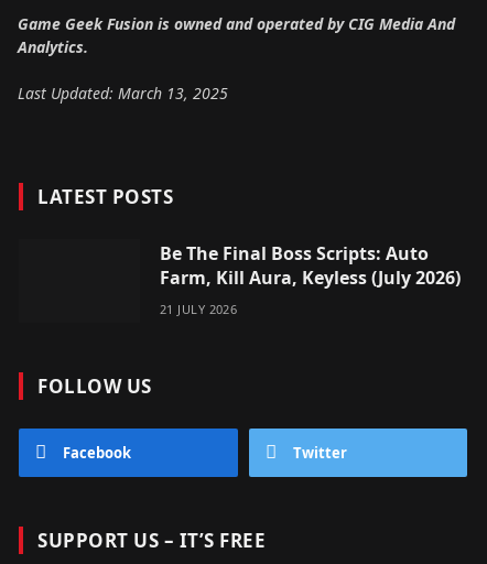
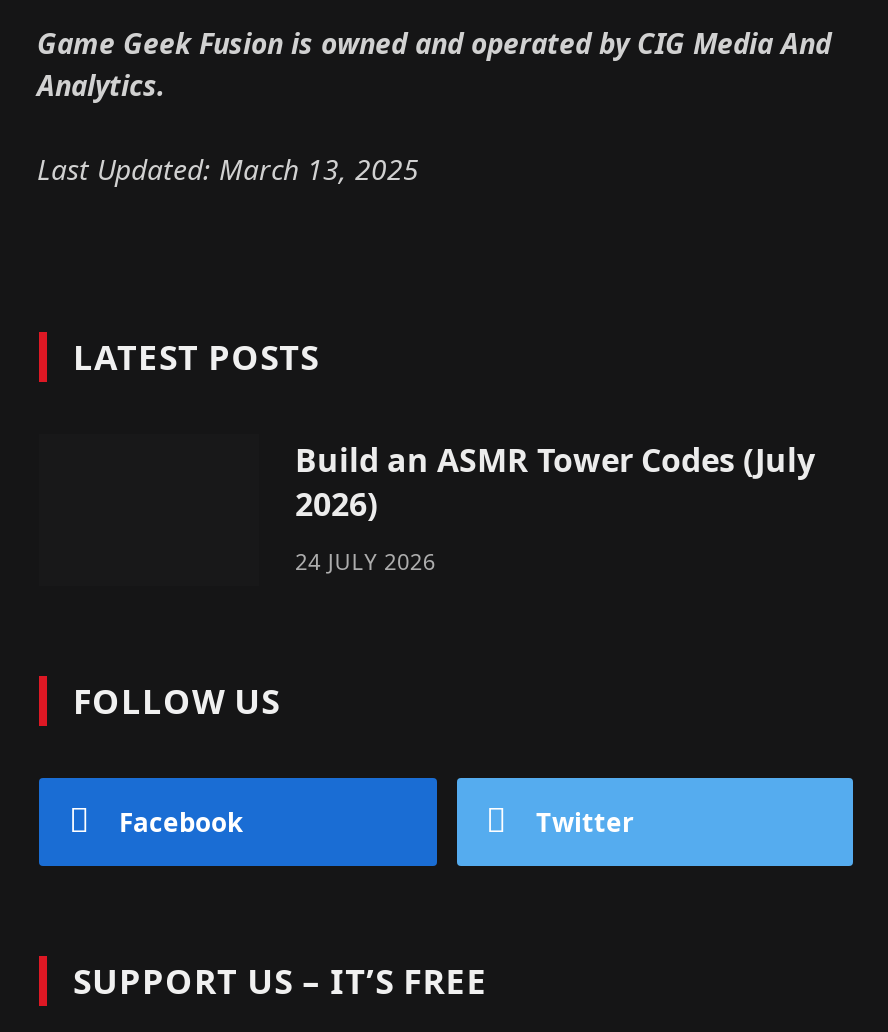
- Be The Final Boss Scripts: Auto
- Farm, Kill Aura, Keyless (July 2026)
+ Build an ASMR Tower Codes (July
+ 2026)

- 21 JULY 2026
+ 24 JULY 2026
